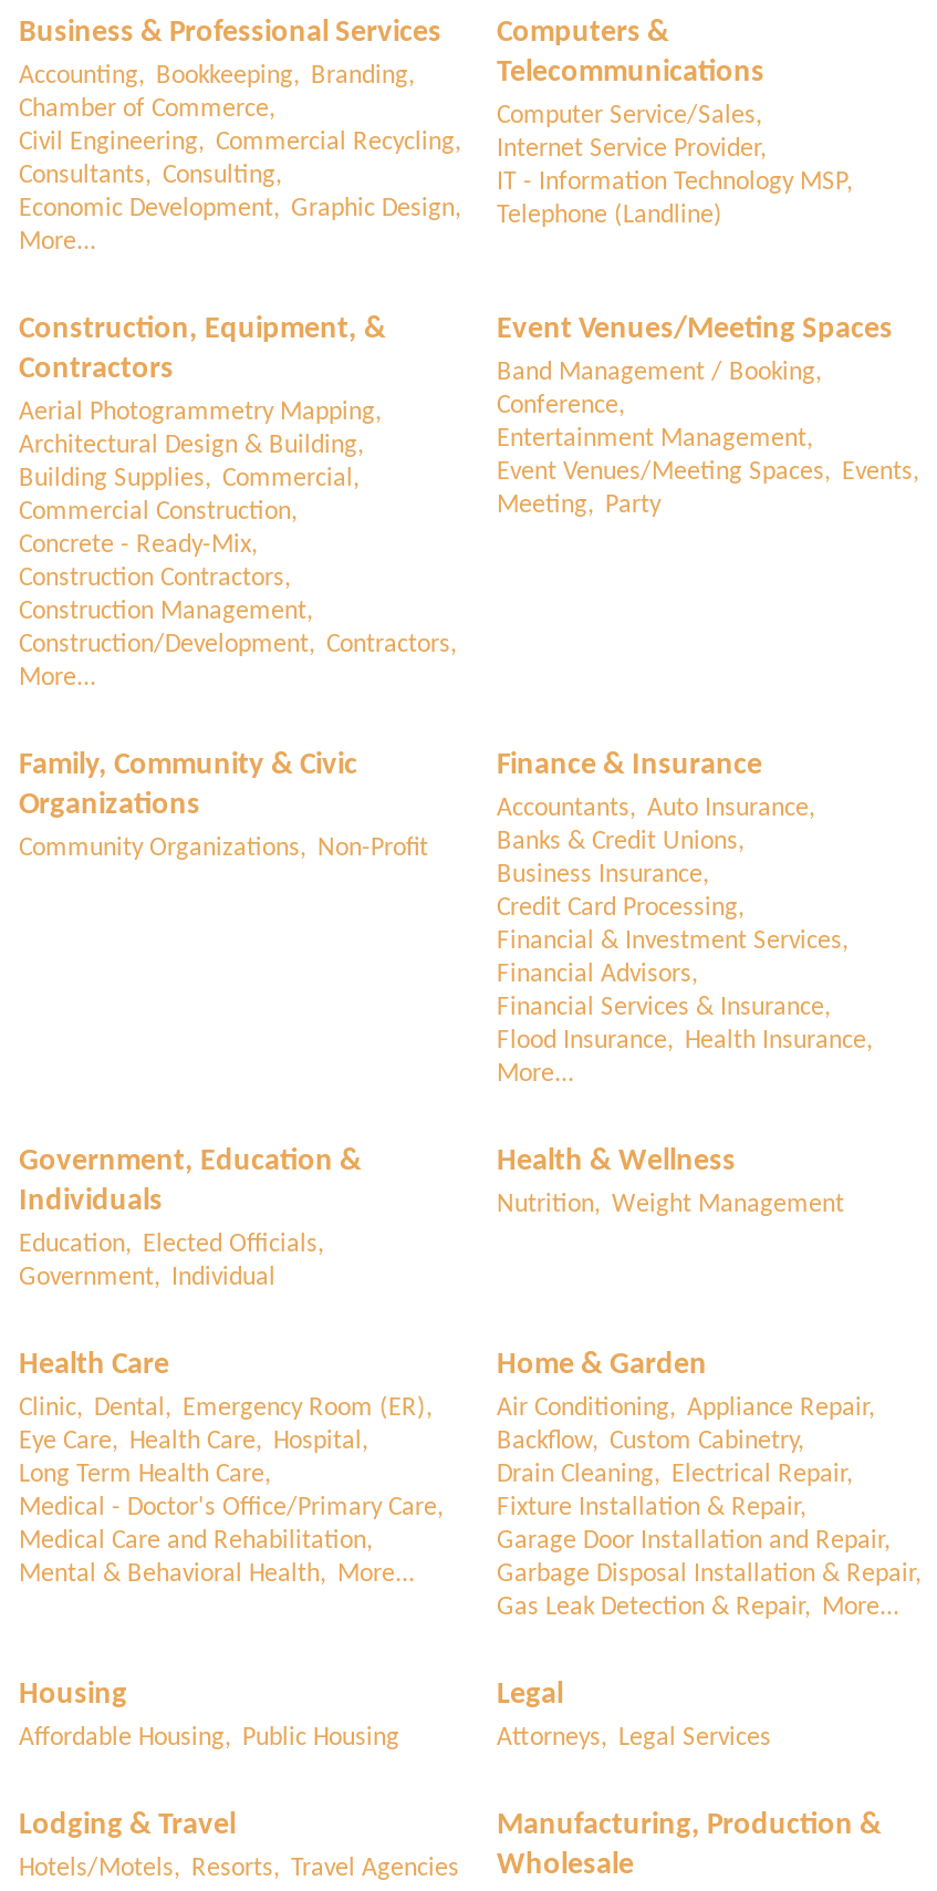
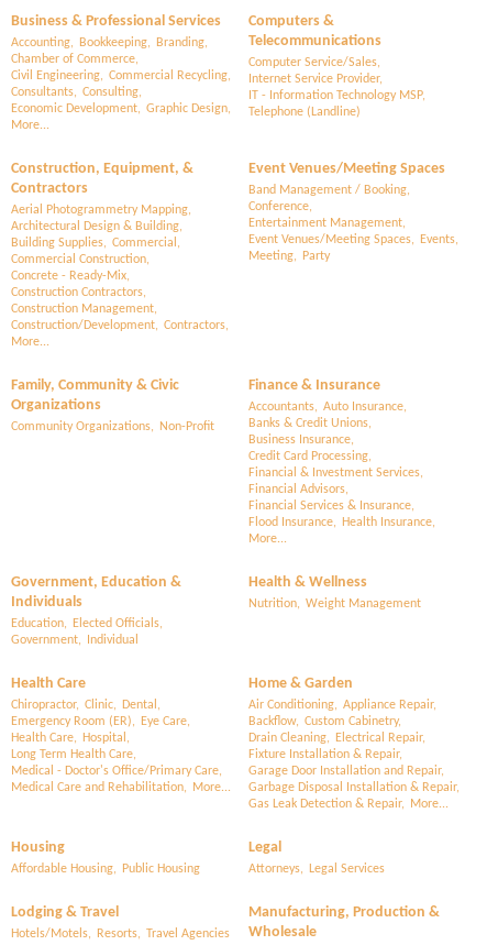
- Clinic, Dental, Emergency Room (ER),
- Eye Care, Health Care, Hospital,
+ Chiropractor, Clinic, Dental,
+ Emergency Room (ER), Eye Care,
+ Health Care, Hospital,

- Medical Care and Rehabilitation,
- Mental & Behavioral Health, More...
+ Medical Care and Rehabilitation, More...
